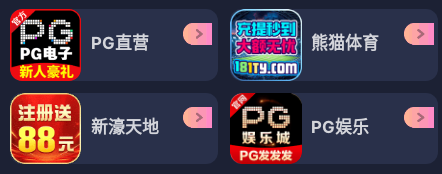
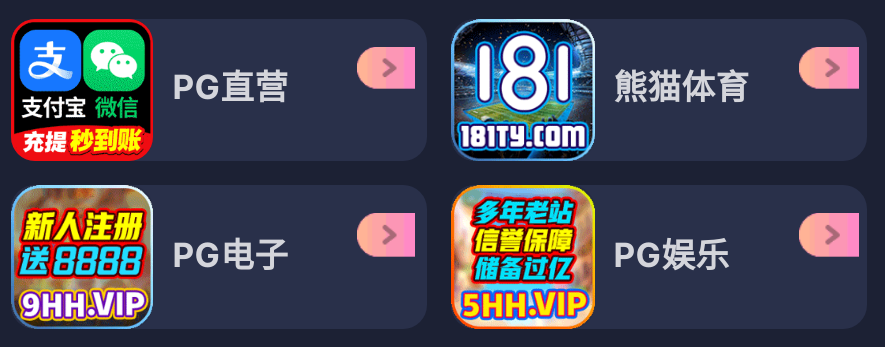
- [image]
+ [image]

- [image]
+ [image]

- [image]
- 新濠天地
+ [image]
+ PG电子

- [image]
+ [image]
